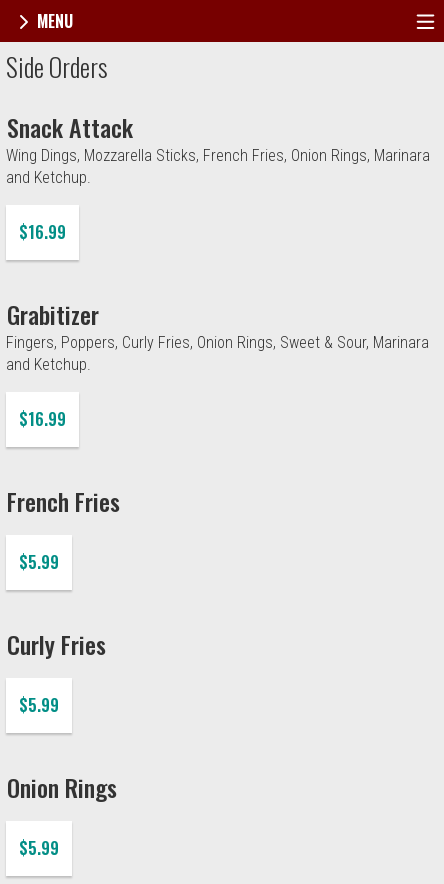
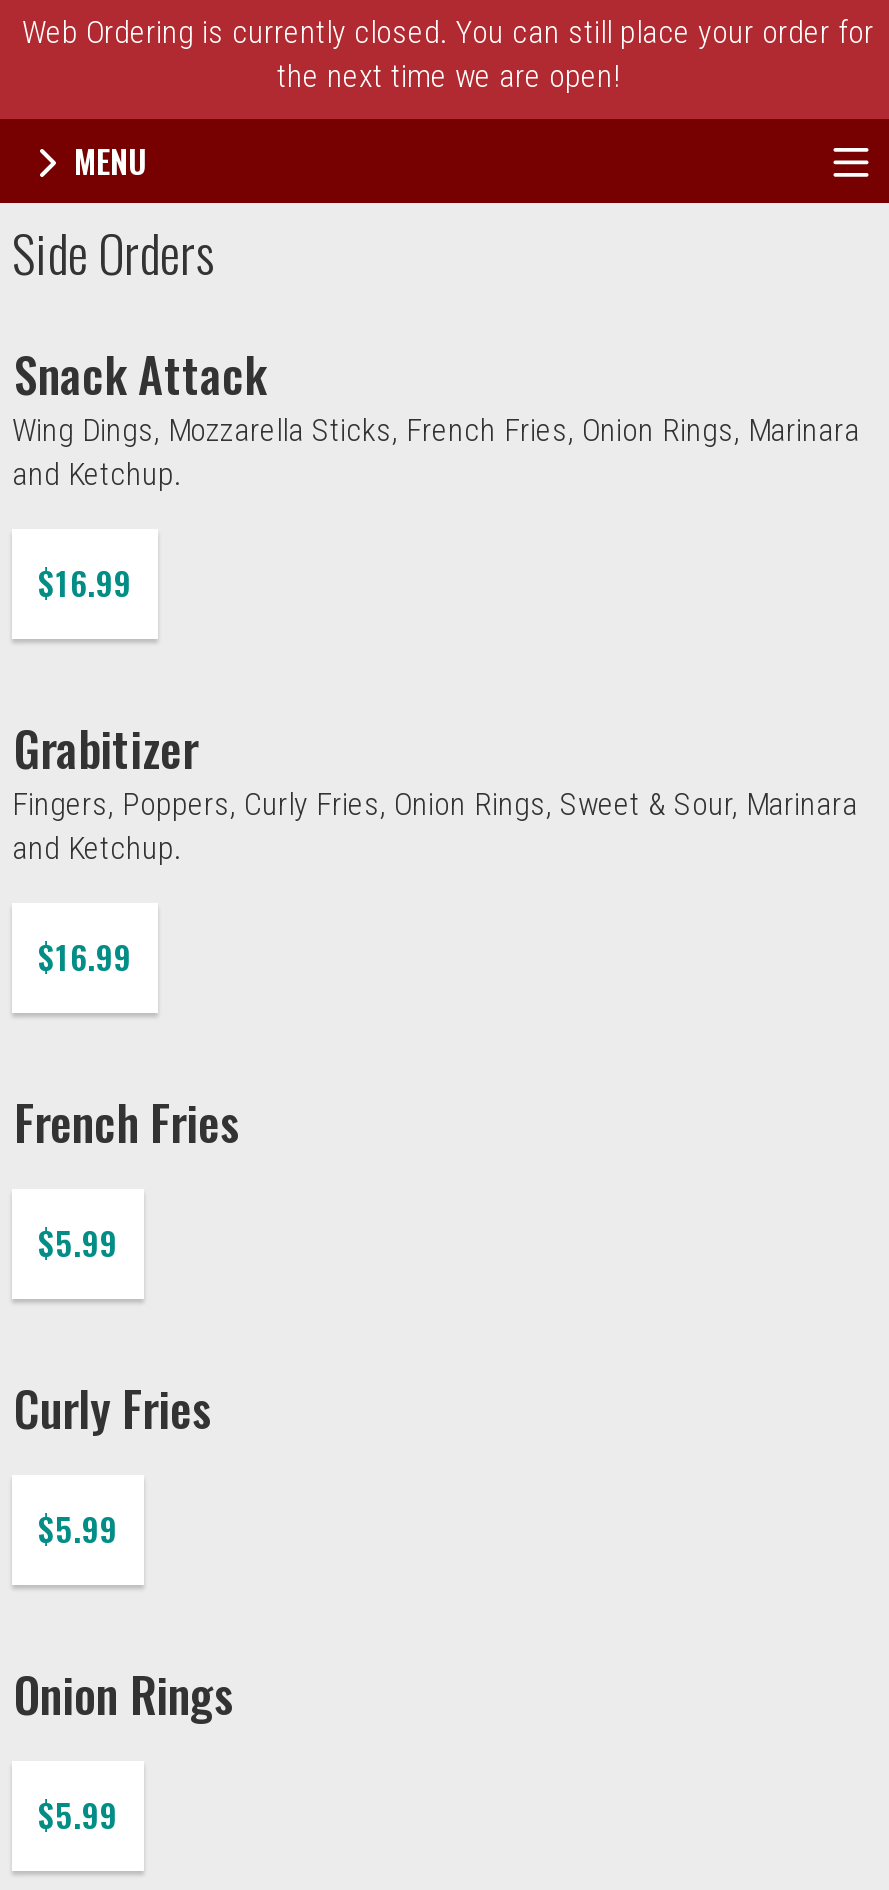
+ Web Ordering is currently closed. You can still place your order for
+ the next time we are open!
